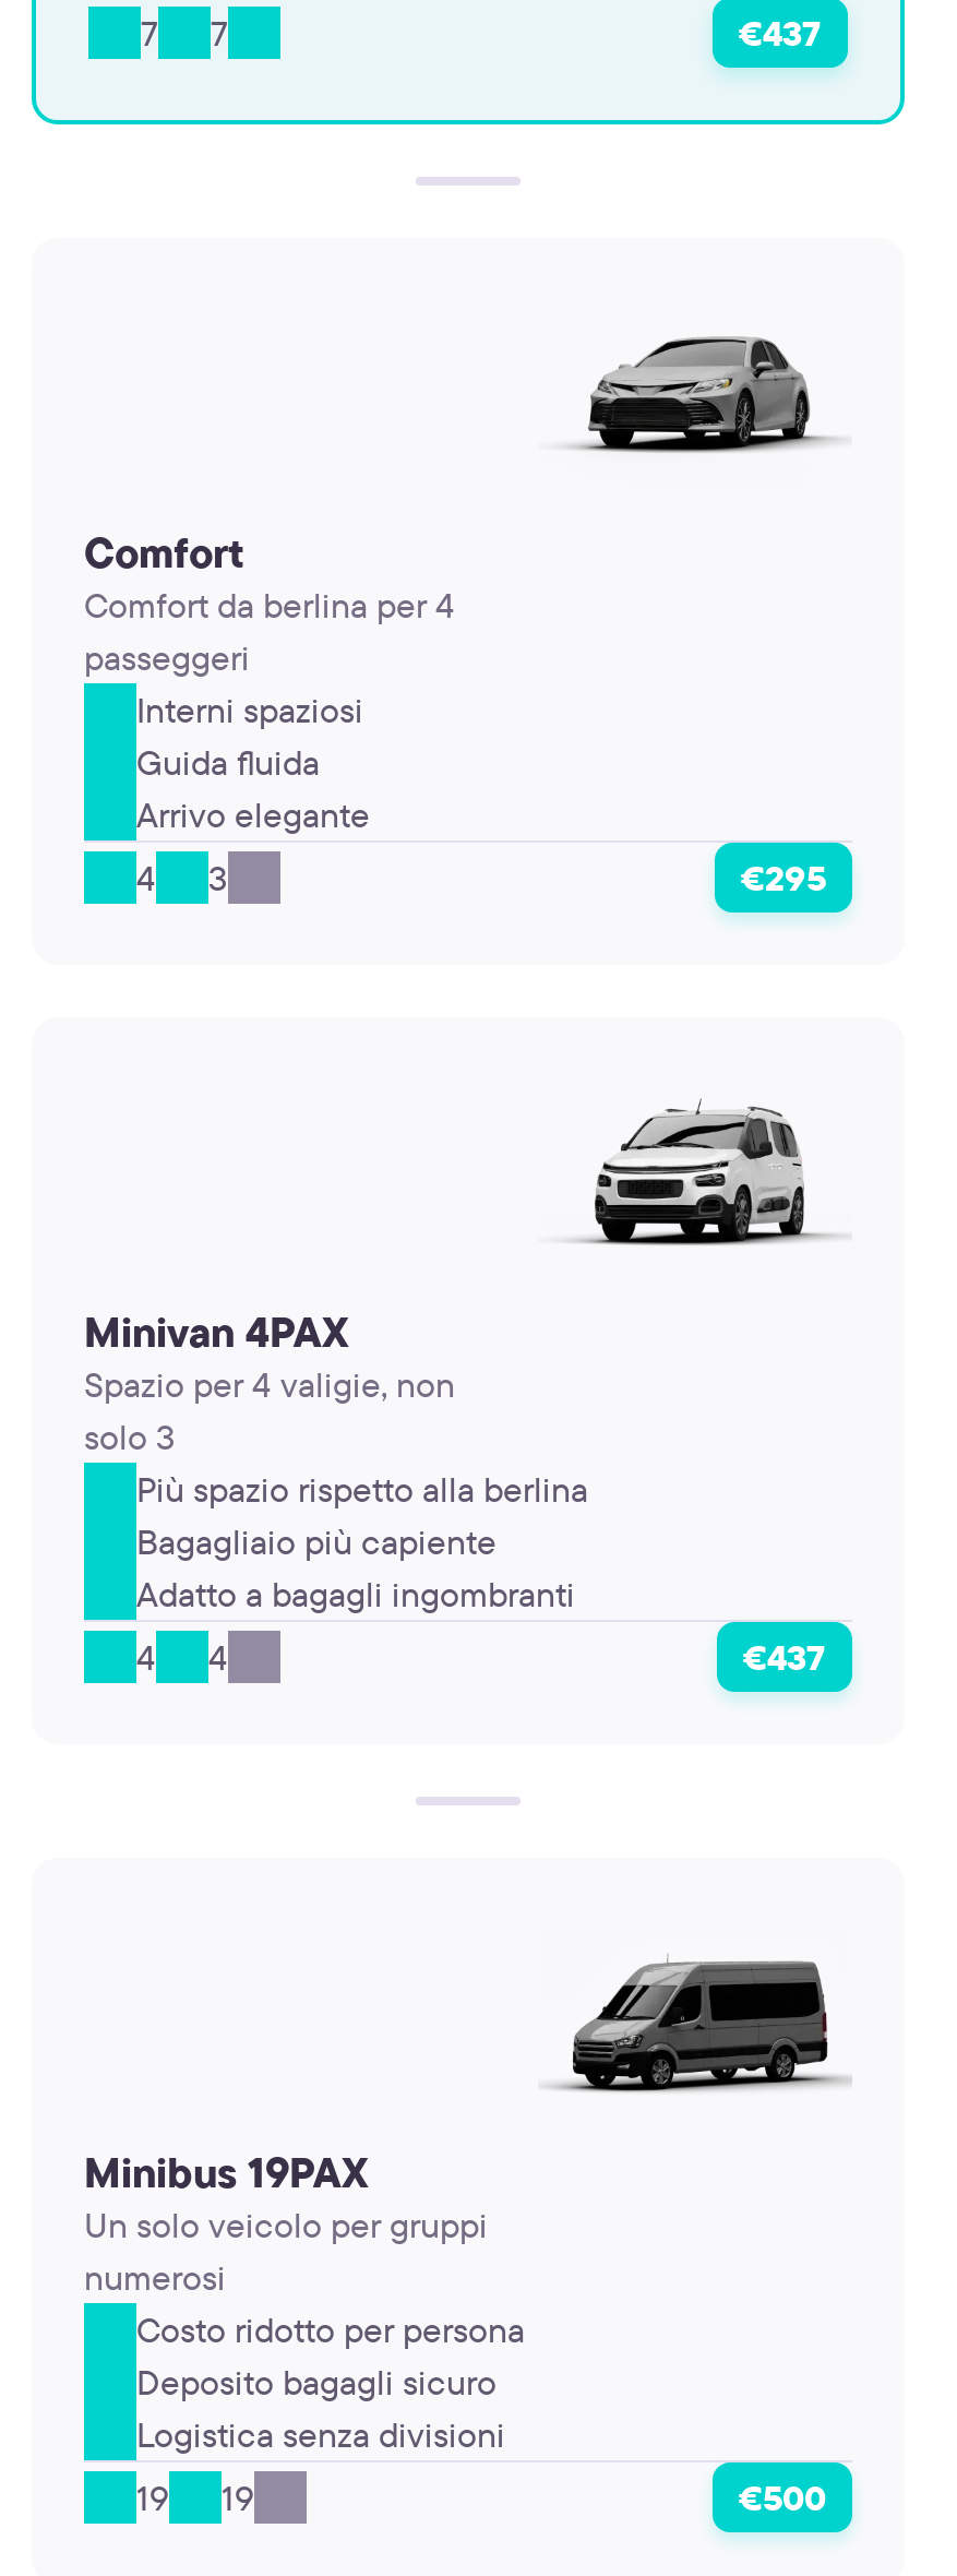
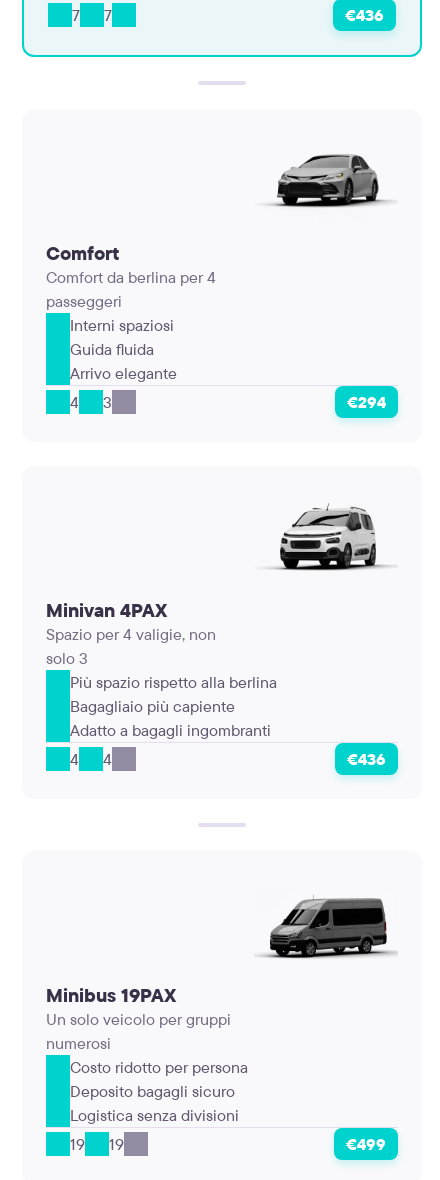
- €437
+ €436

- €295
+ €294

- €437
+ €436

- €500
+ €499
